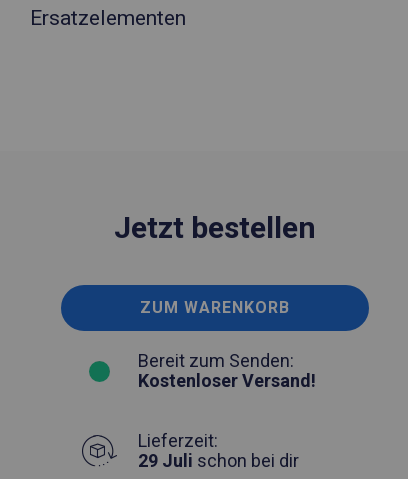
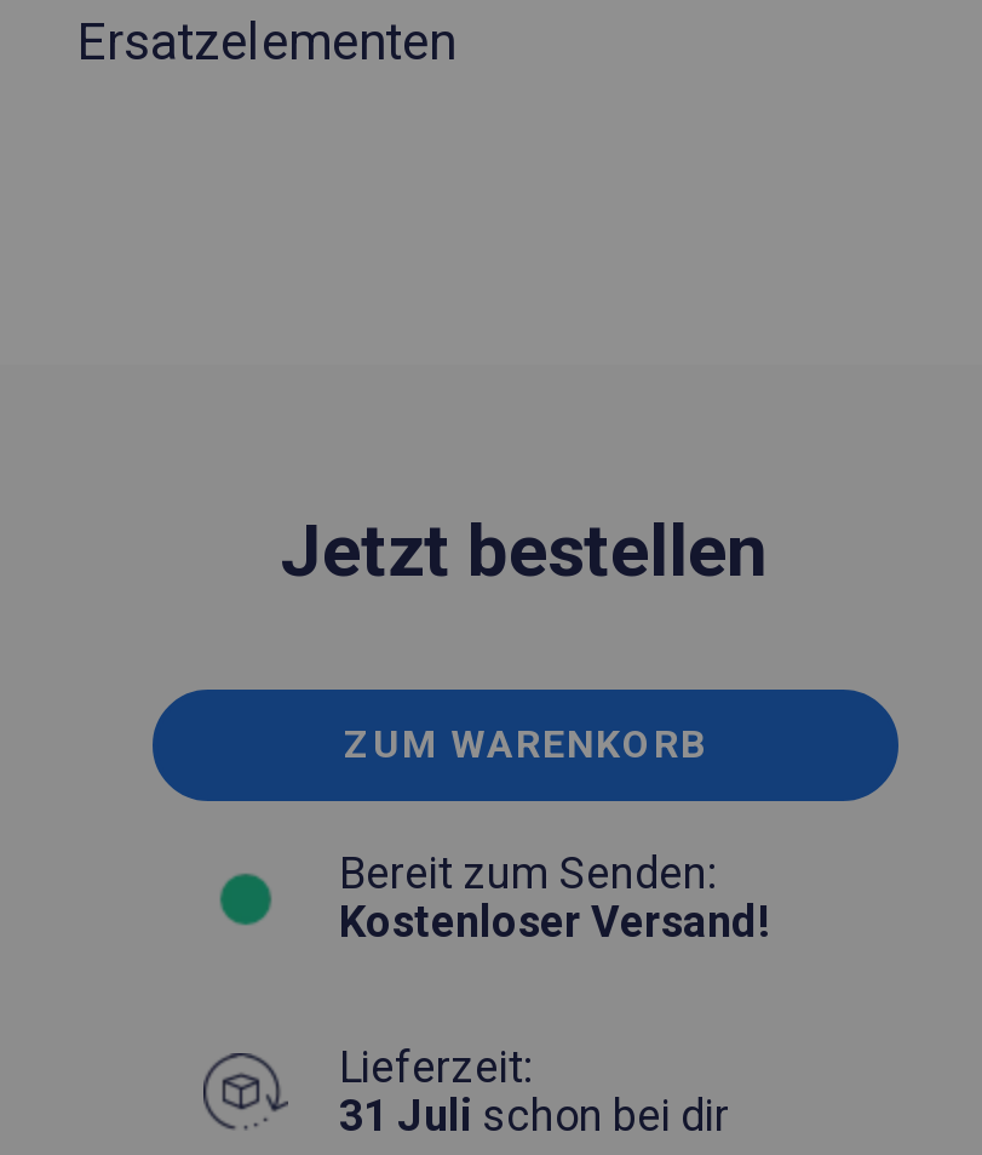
- 29 Juli schon bei dir
+ 31 Juli schon bei dir
